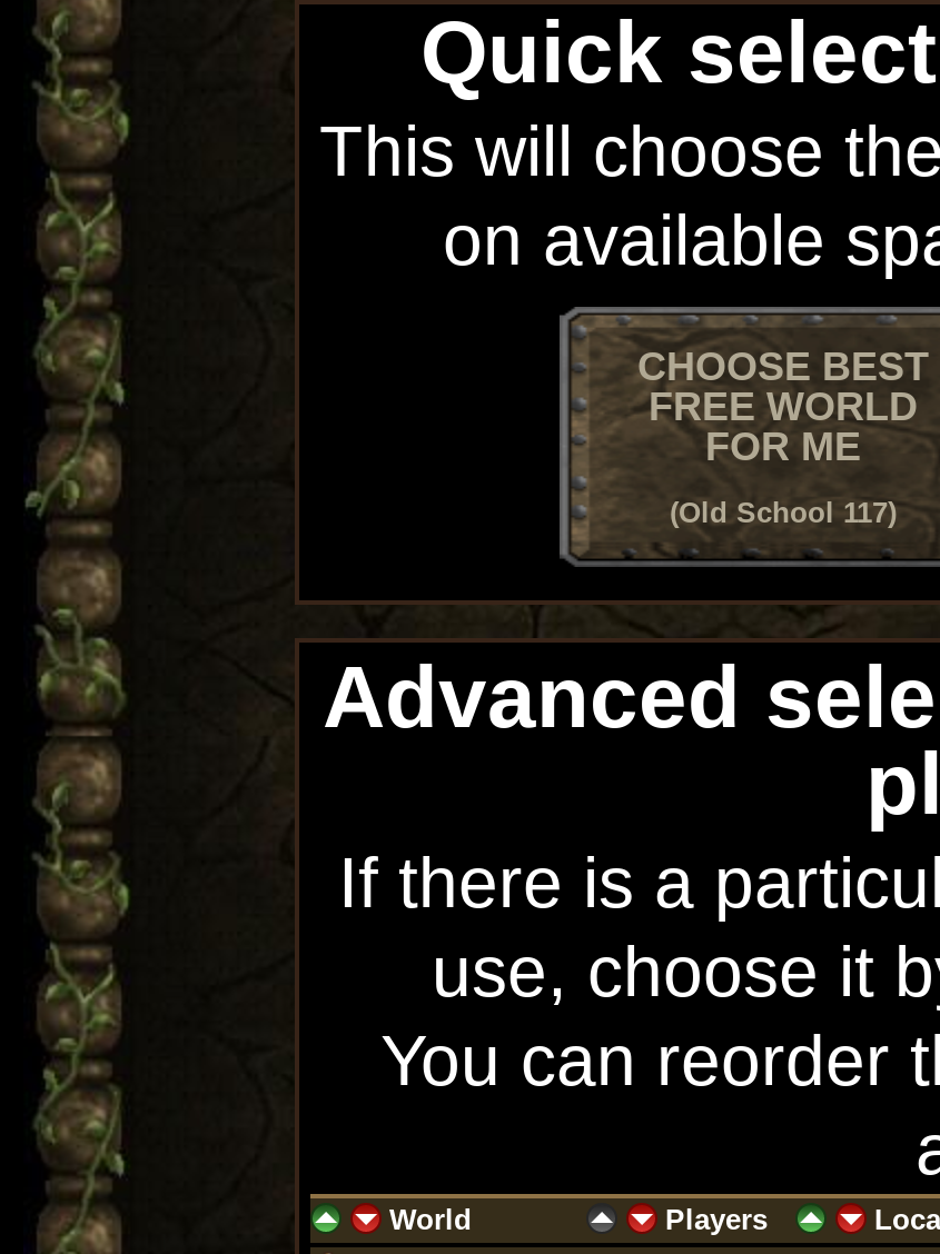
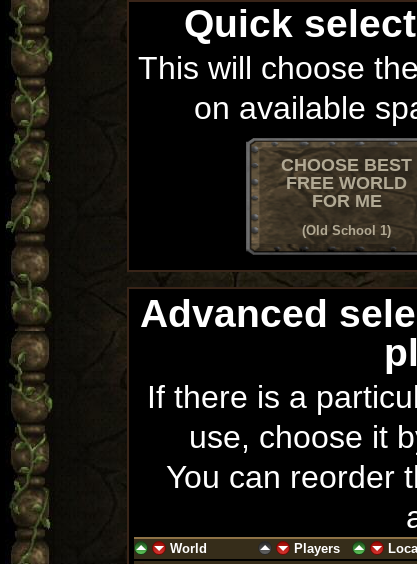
- (Old School 117)
+ (Old School 1)
